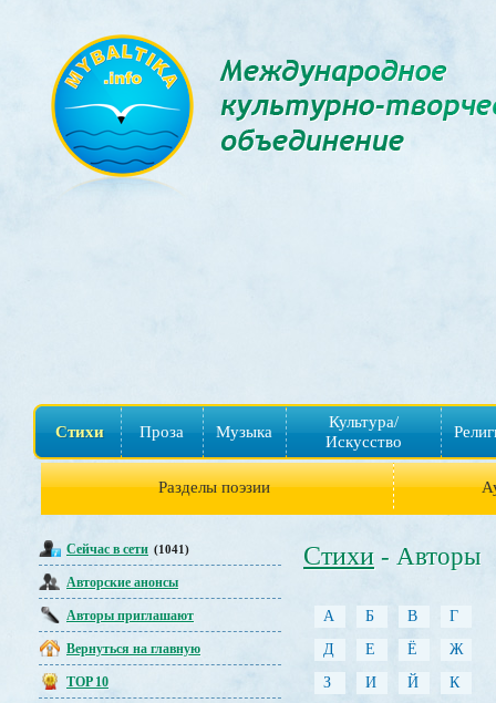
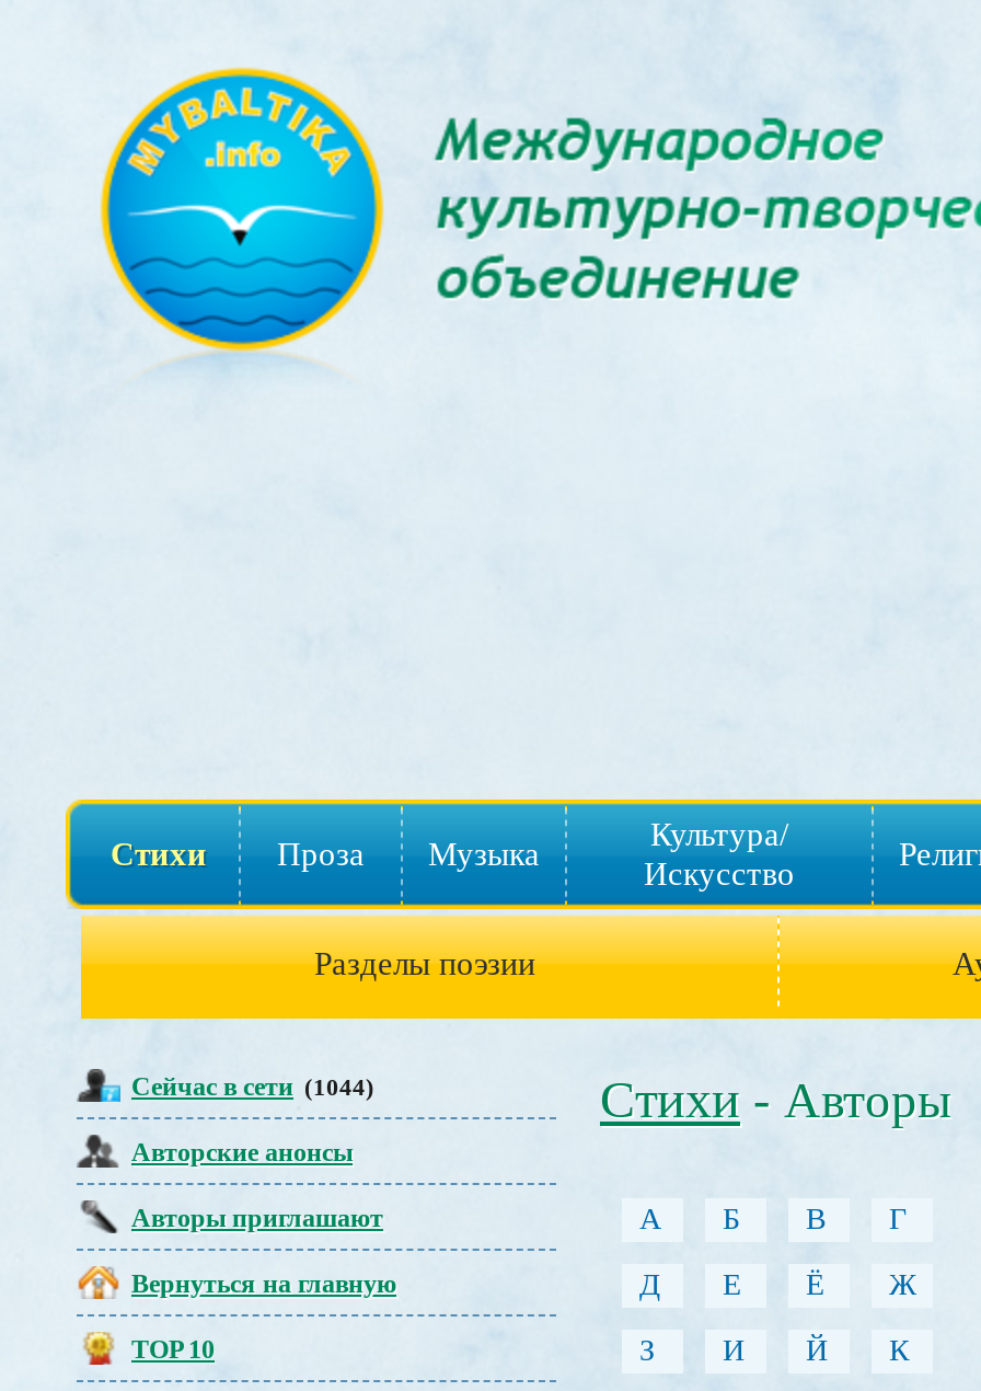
- Сейчас в сети (1041)
+ Сейчас в сети (1044)
